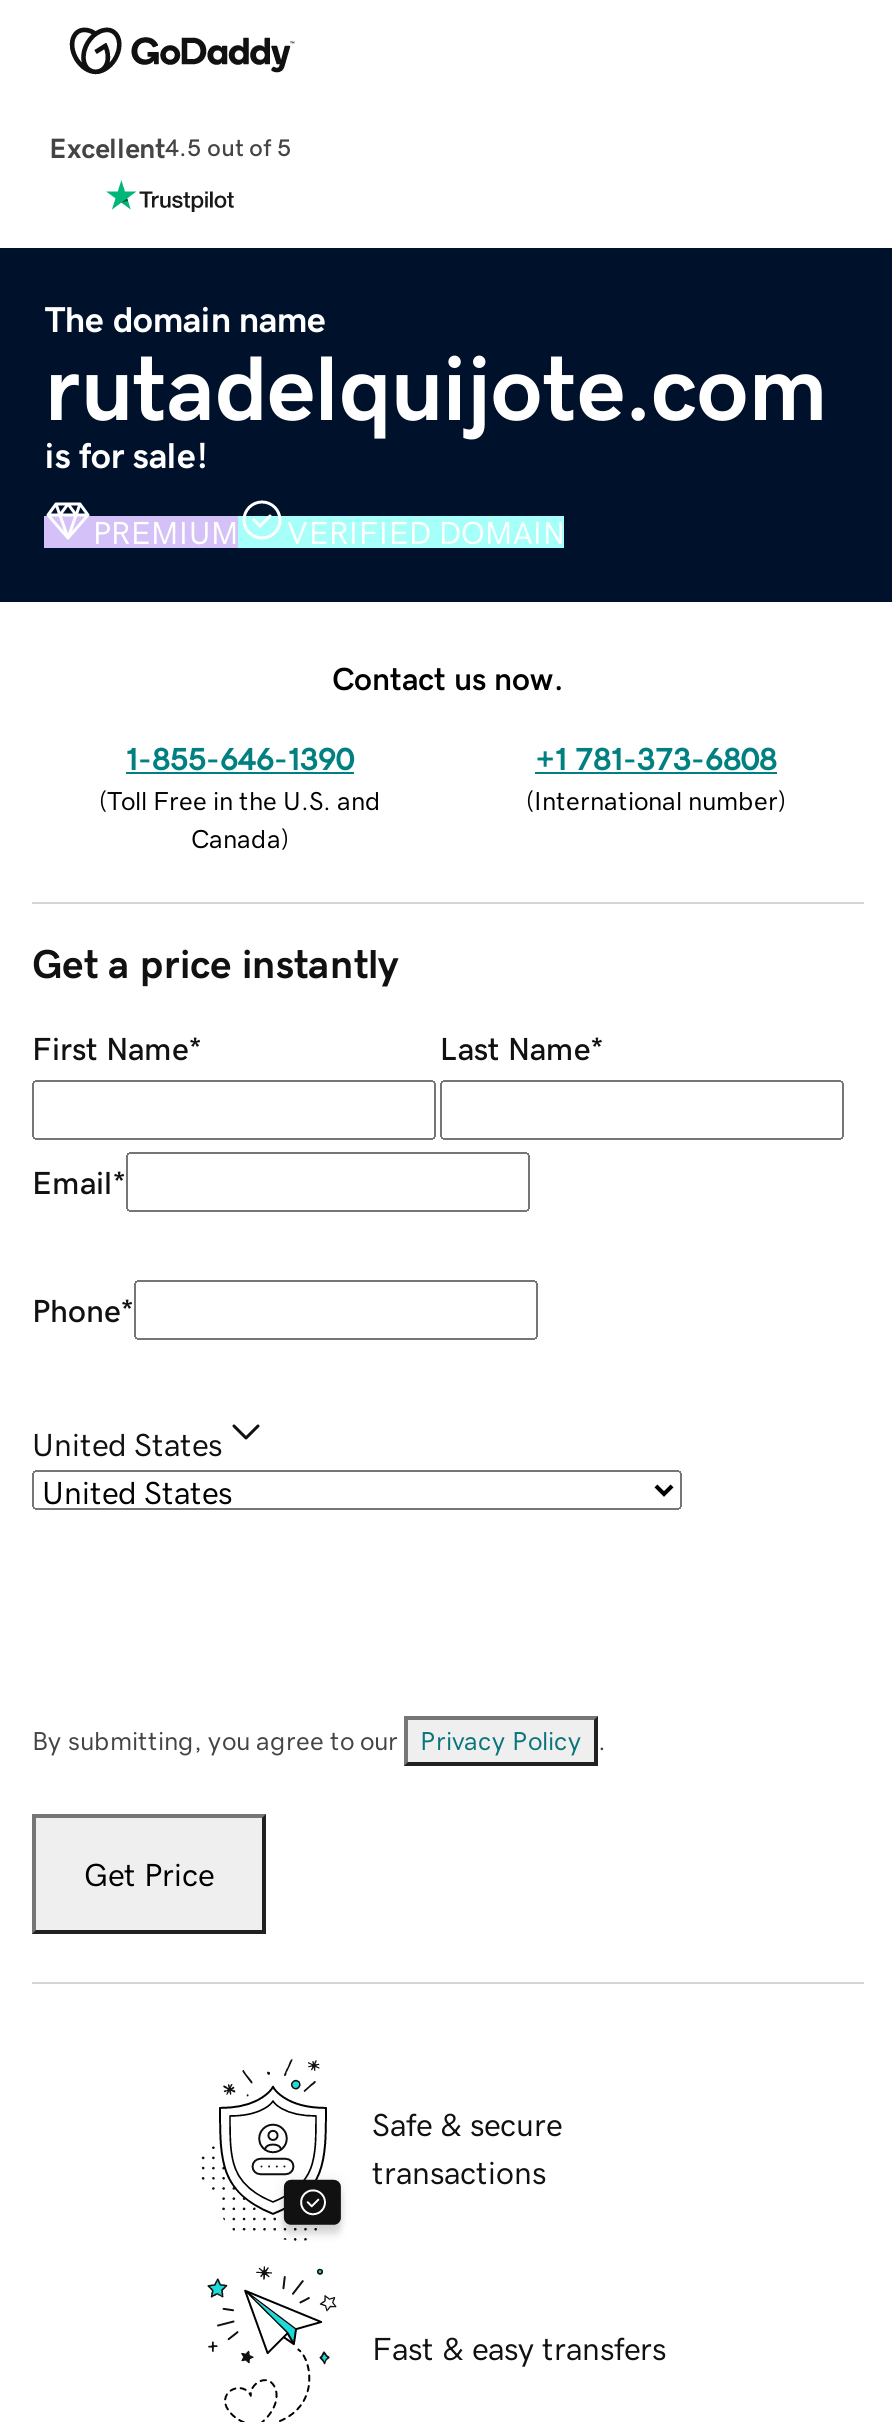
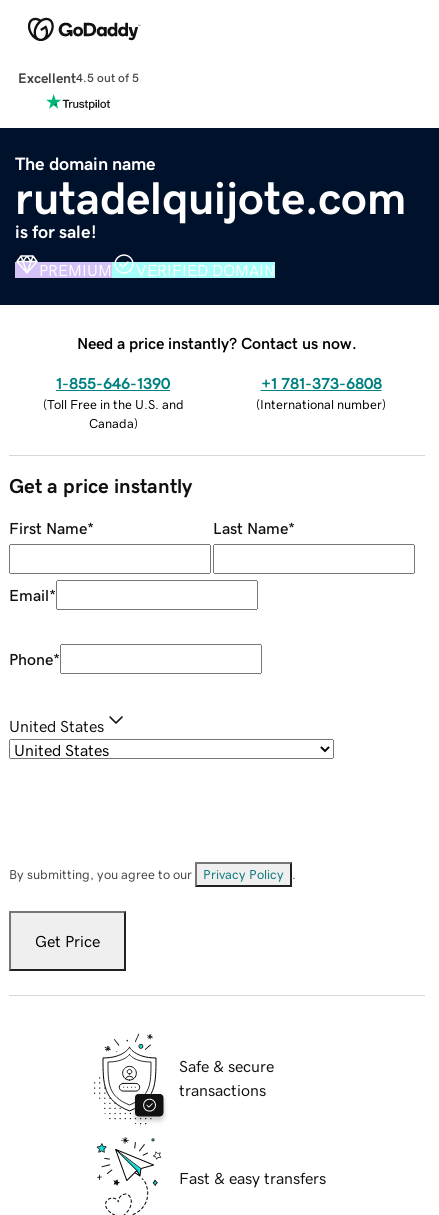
- Contact us now.
+ Need a price instantly? Contact us now.
